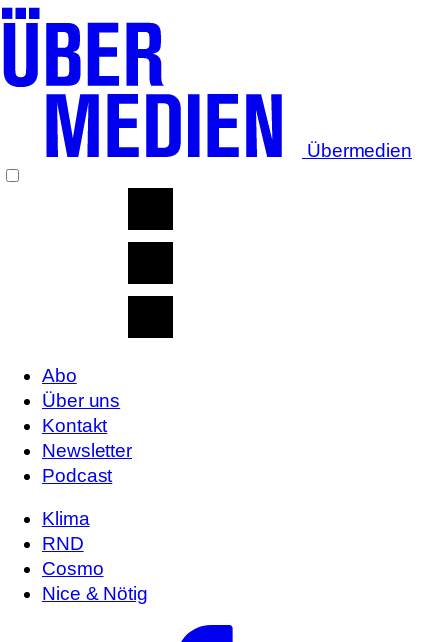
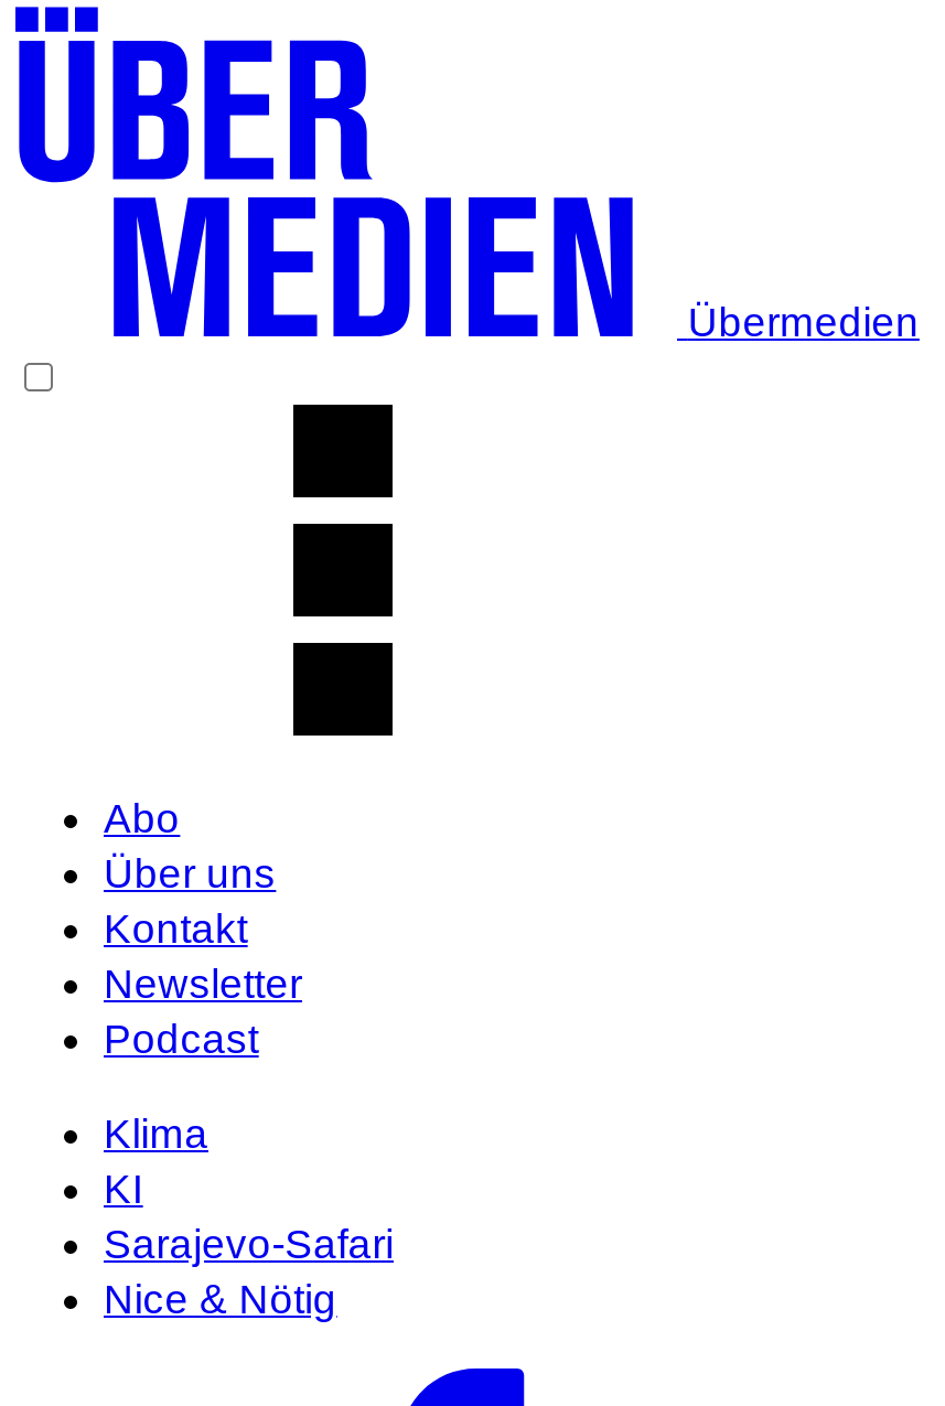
- RND
- Cosmo
+ KI
+ Sarajevo-Safari
